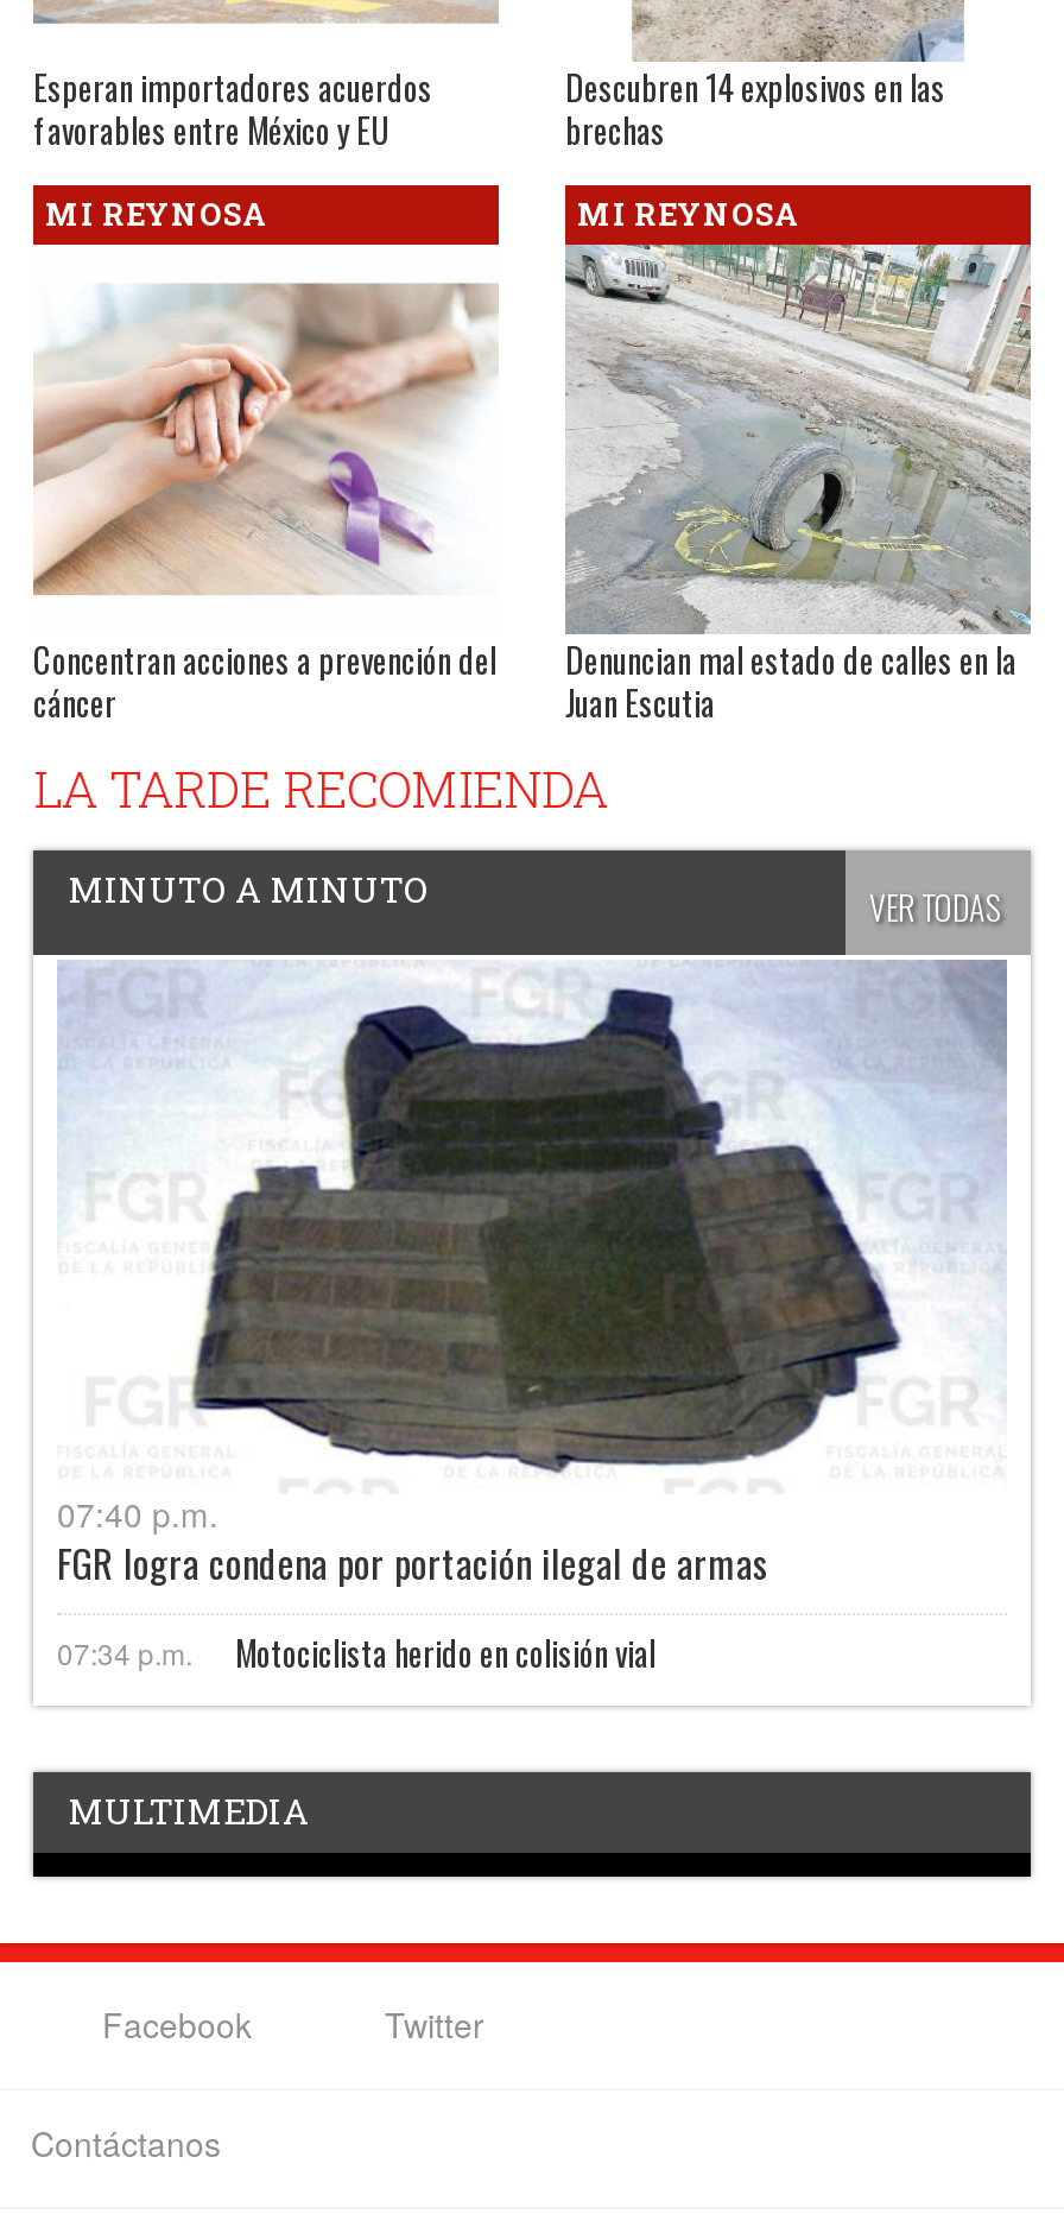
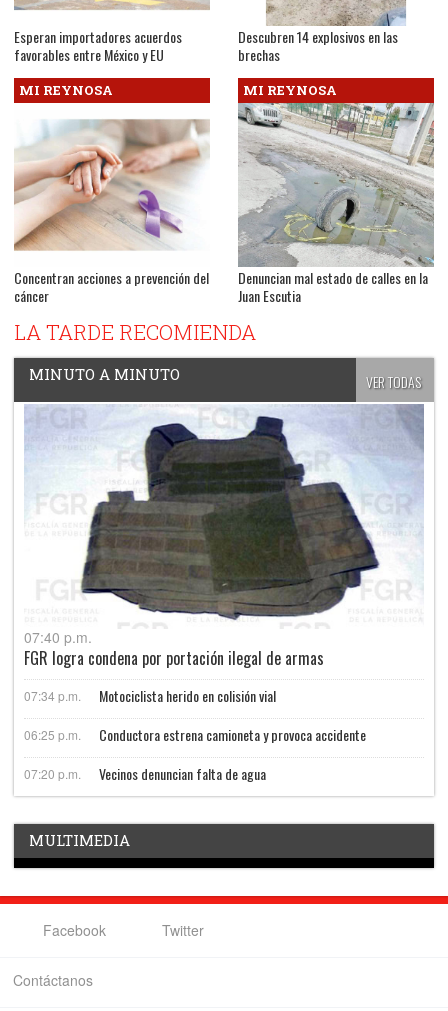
+ 06:25 p.m.
+ Conductora estrena camioneta y provoca accidente
+ 07:20 p.m.
+ Vecinos denuncian falta de agua
